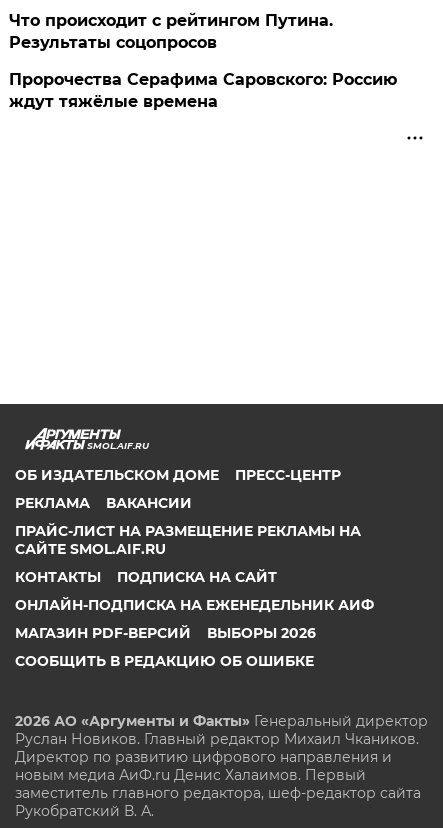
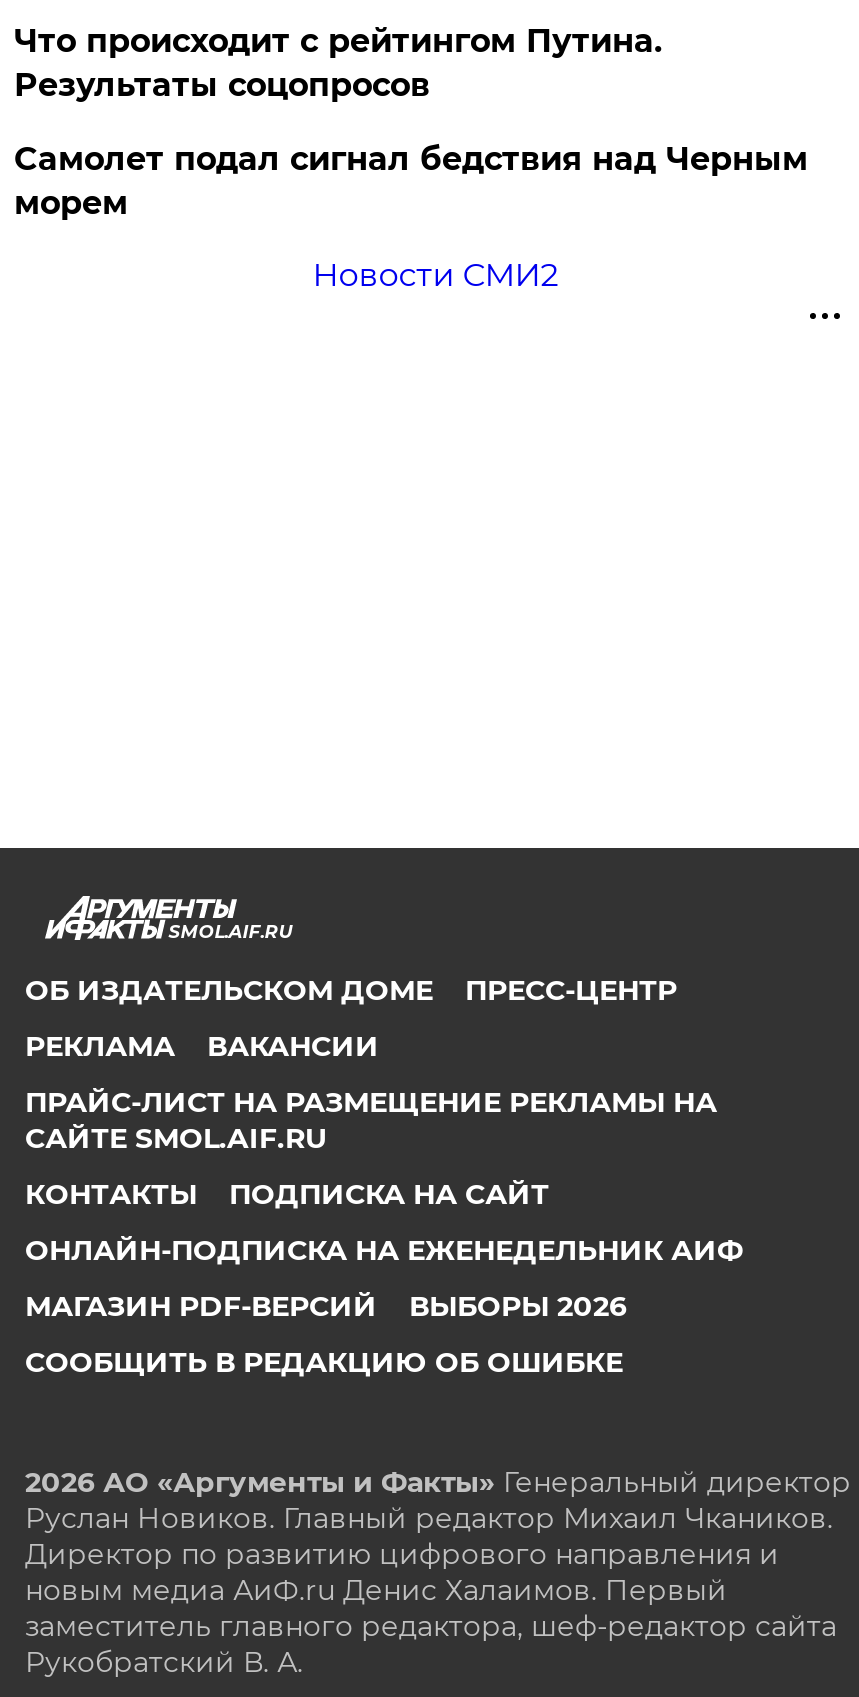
- Пророчества Серафима Саровского: Россию
- ждут тяжёлые времена
+ Самолет подал сигнал бедствия над Черным
+ морем
+ Новости СМИ2
